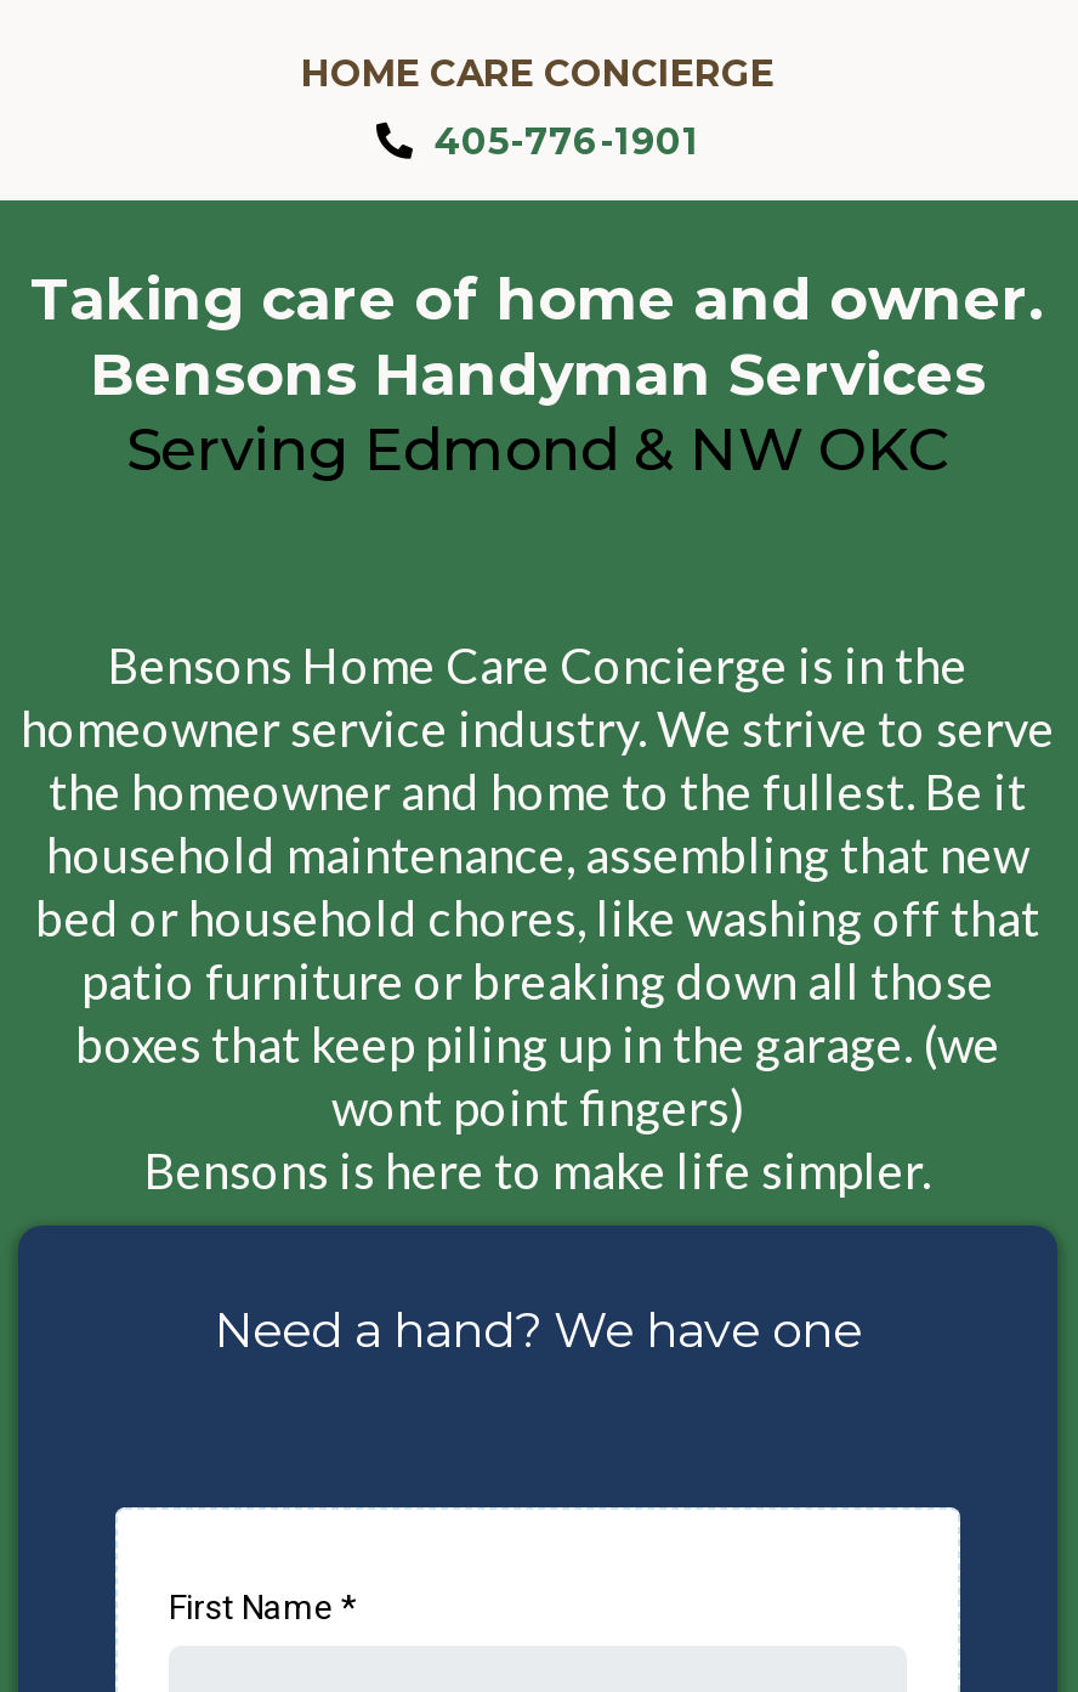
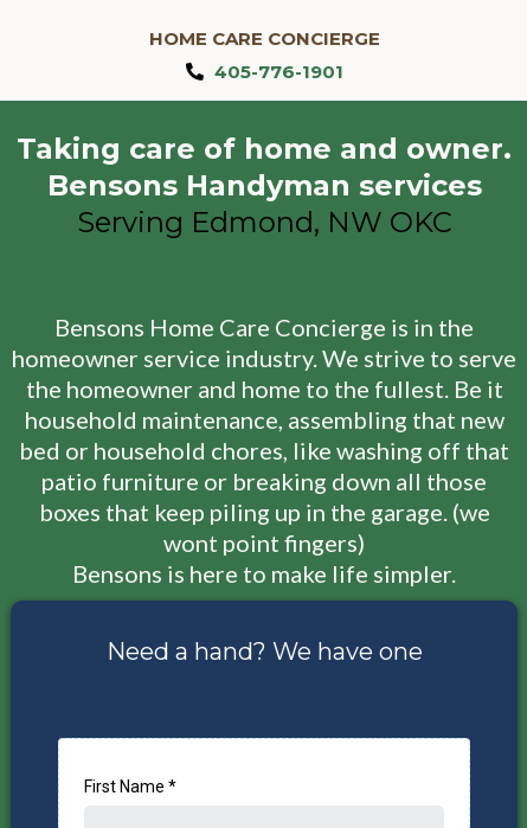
- Bensons Handyman Services
- Serving Edmond & NW OKC
+ Bensons Handyman services
+ Serving Edmond, NW OKC
